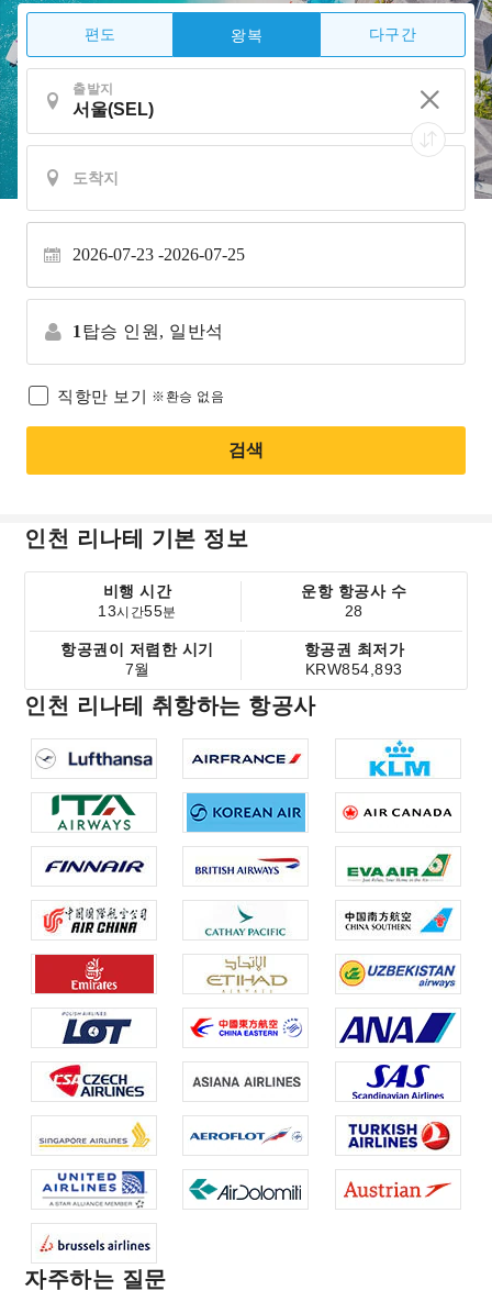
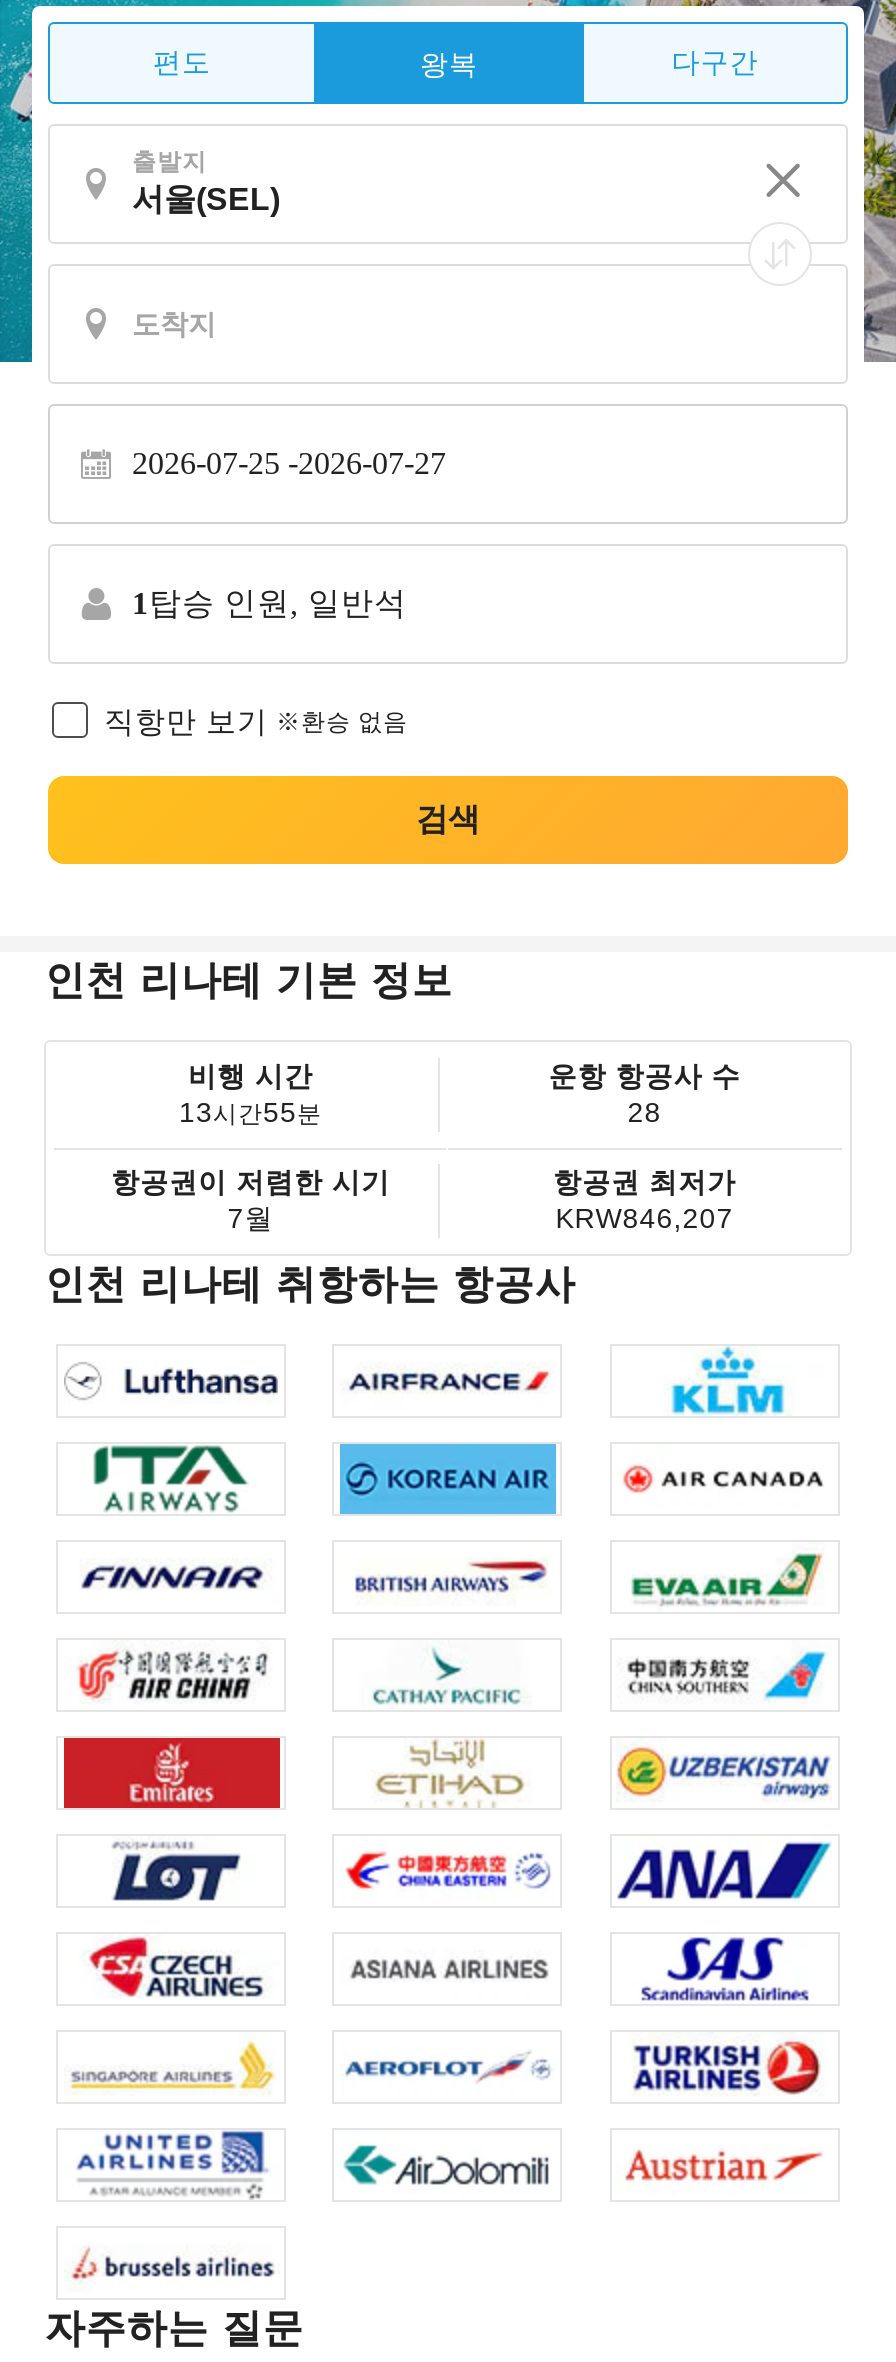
- 2026-07-23 -2026-07-25
+ 2026-07-25 -2026-07-27

- KRW854,893
+ KRW846,207
